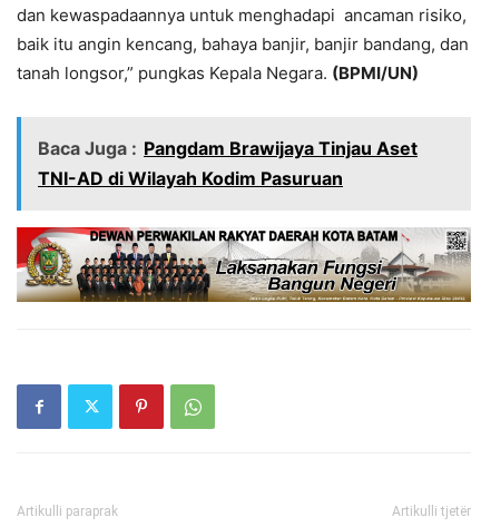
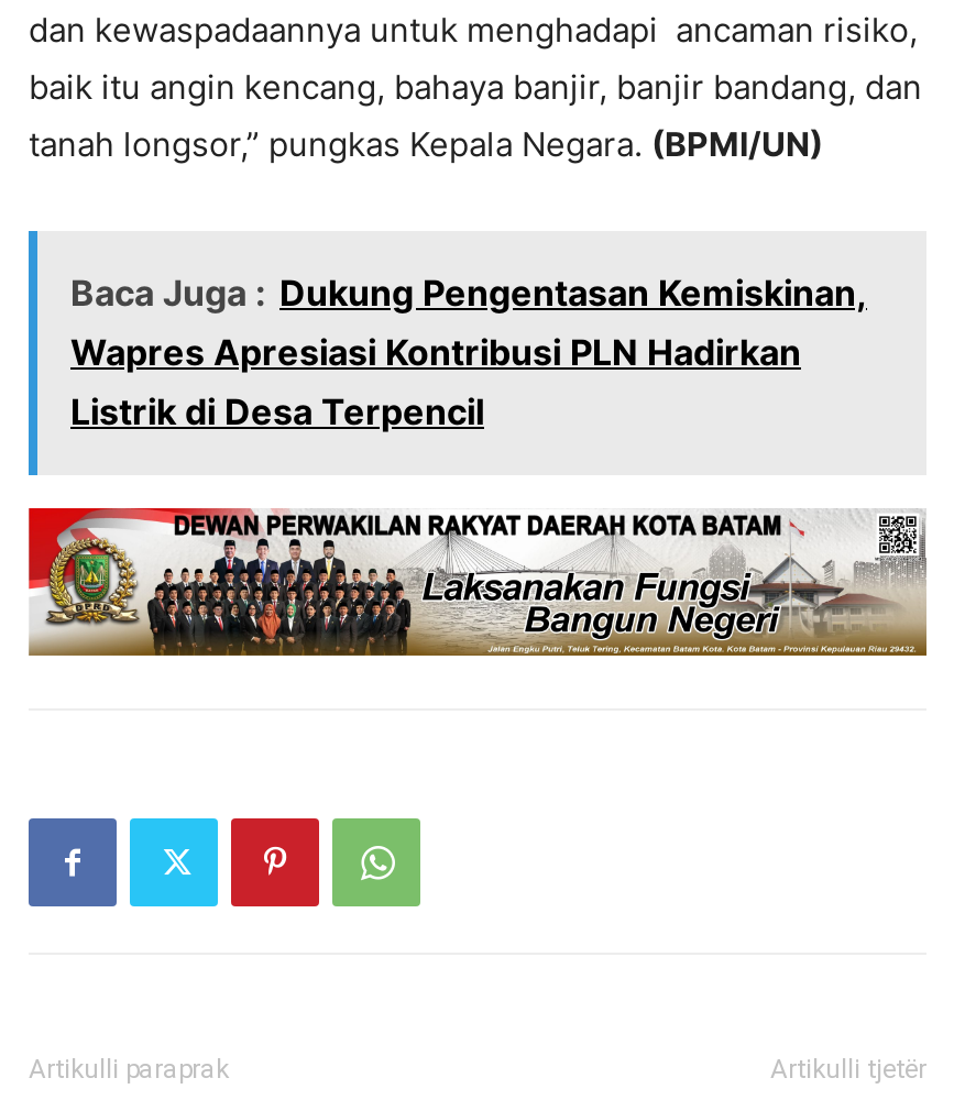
- Baca Juga : Pangdam Brawijaya Tinjau Aset
- TNI-AD di Wilayah Kodim Pasuruan
+ Baca Juga : Dukung Pengentasan Kemiskinan,
+ Wapres Apresiasi Kontribusi PLN Hadirkan
+ Listrik di Desa Terpencil
